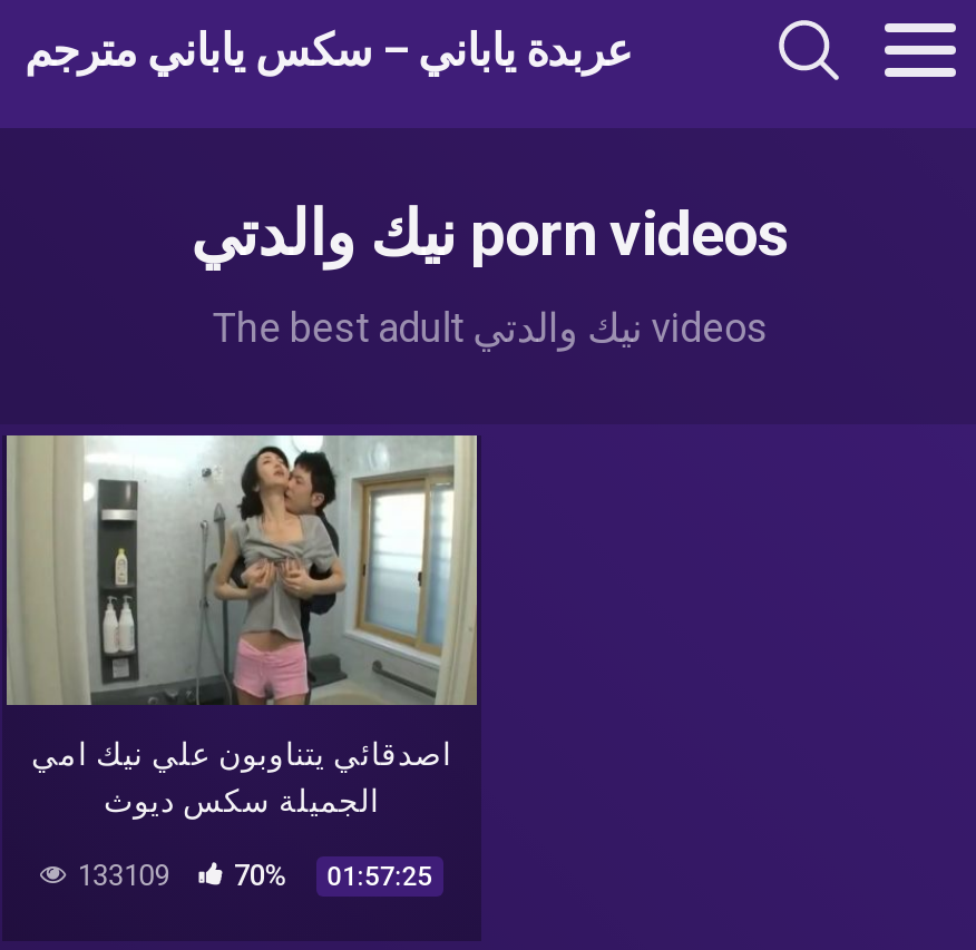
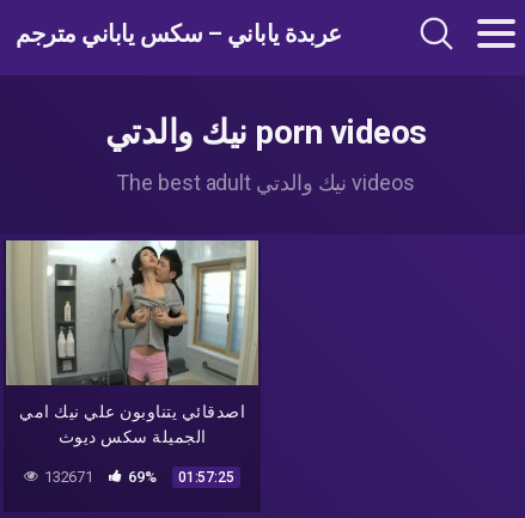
- 133109
+ 132671

- 70%
+ 69%
